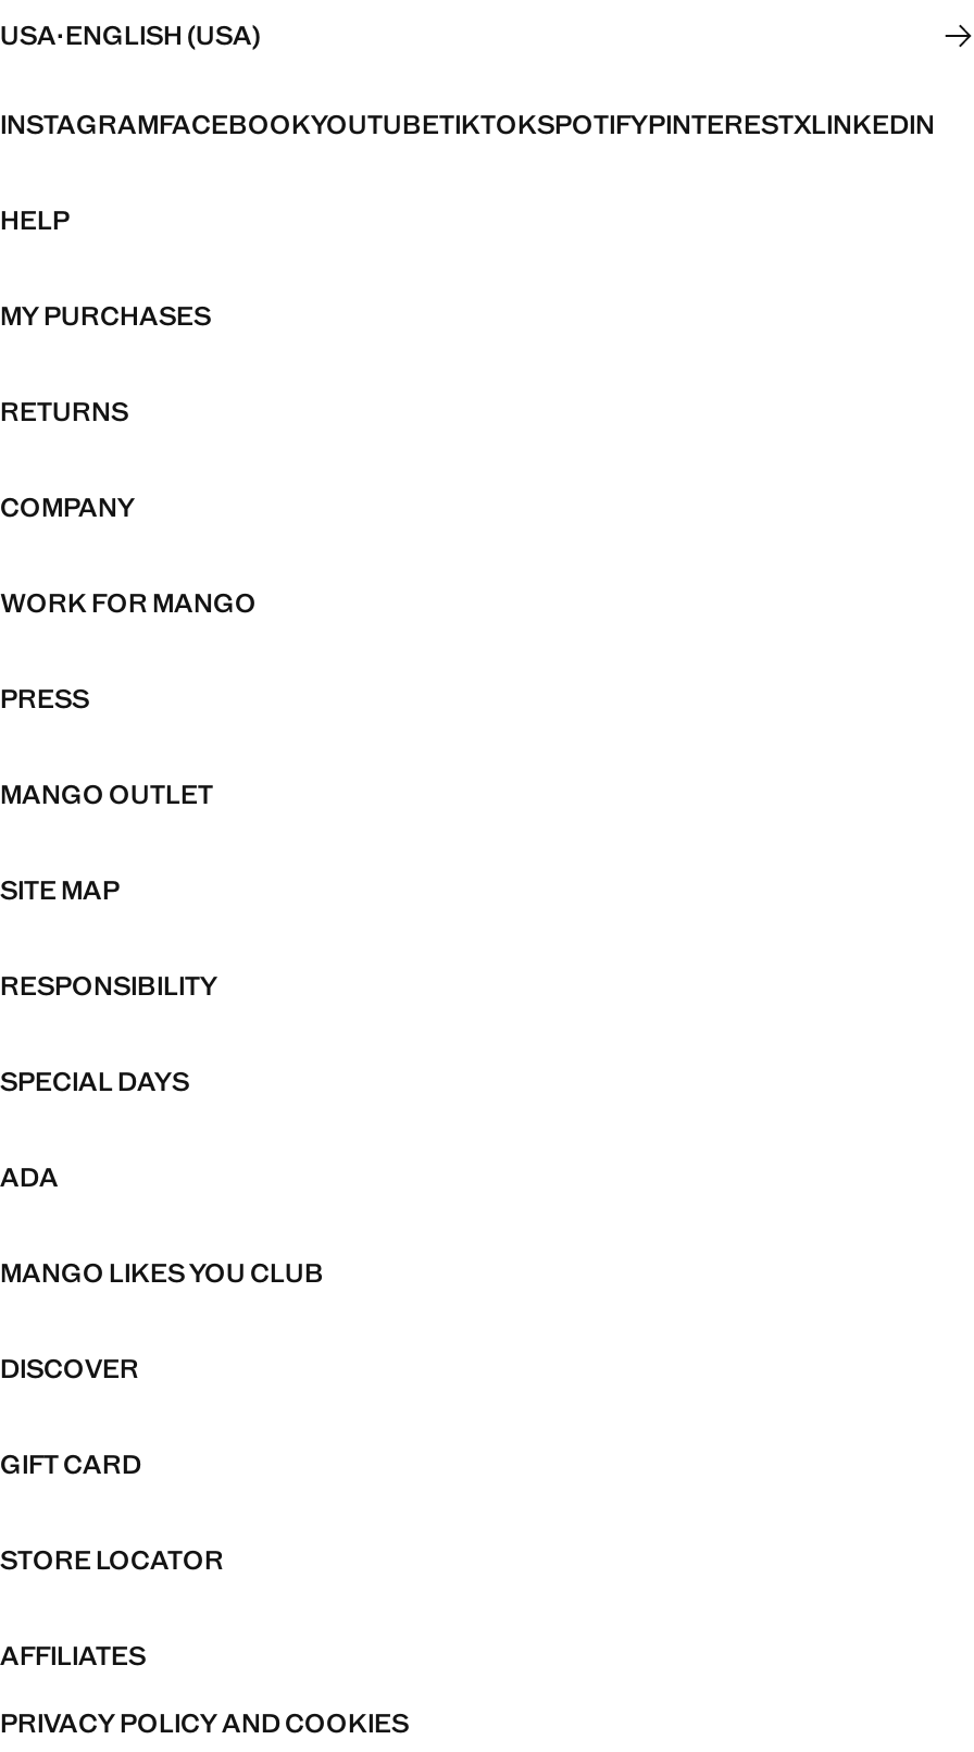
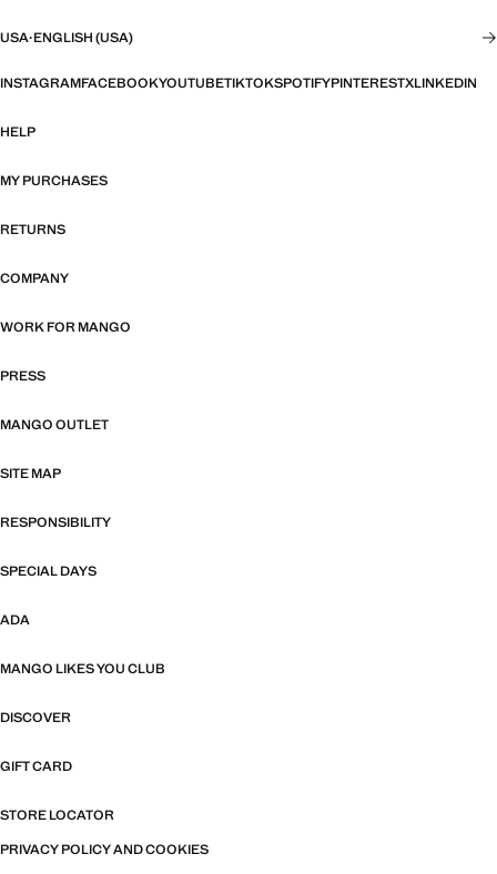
- AFFILIATES
